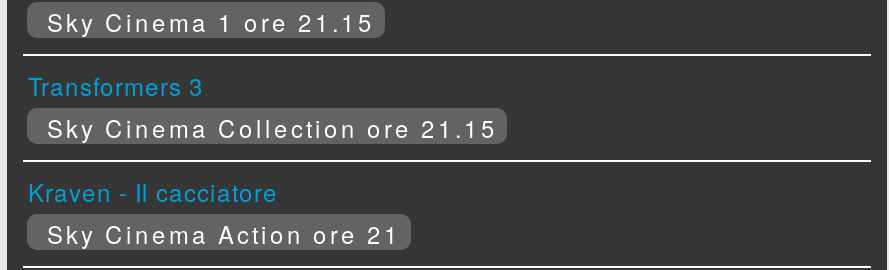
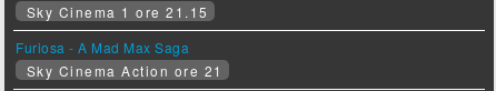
- Transformers 3
- Sky Cinema Collection ore 21.15
- Kraven - Il cacciatore
+ Furiosa - A Mad Max Saga
